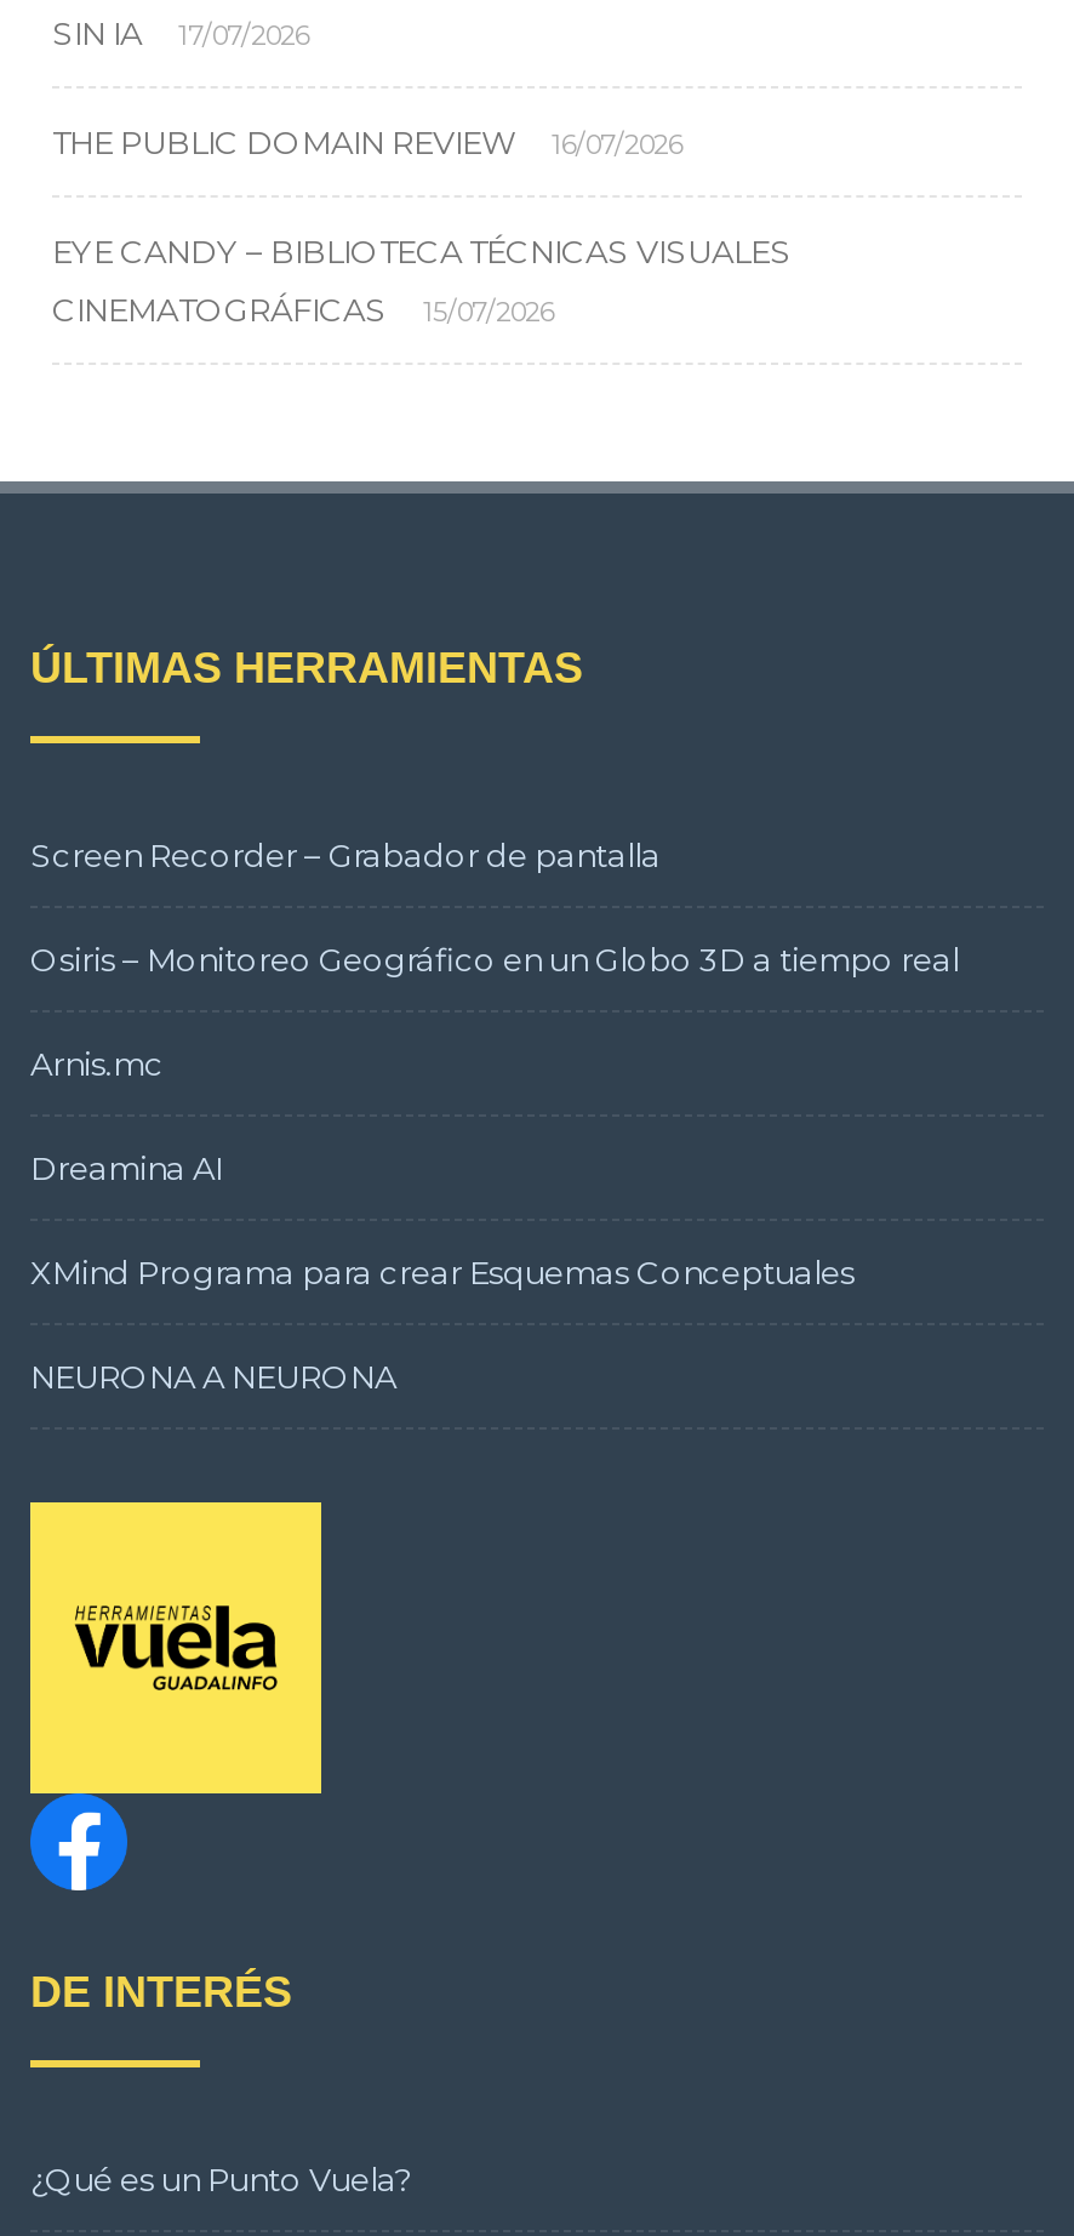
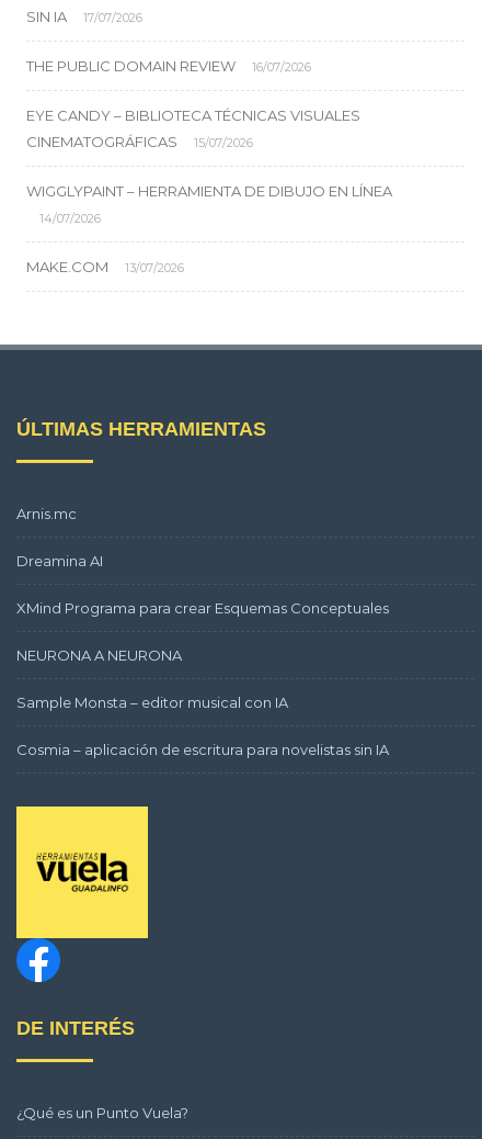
+ WIGGLYPAINT – HERRAMIENTA DE DIBUJO EN LÍNEA
+ 14/07/2026
+ MAKE.COM
+ 13/07/2026

- Screen Recorder – Grabador de pantalla
- Osiris – Monitoreo Geográfico en un Globo 3D a tiempo real

+ Sample Monsta – editor musical con IA
+ Cosmia – aplicación de escritura para novelistas sin IA
